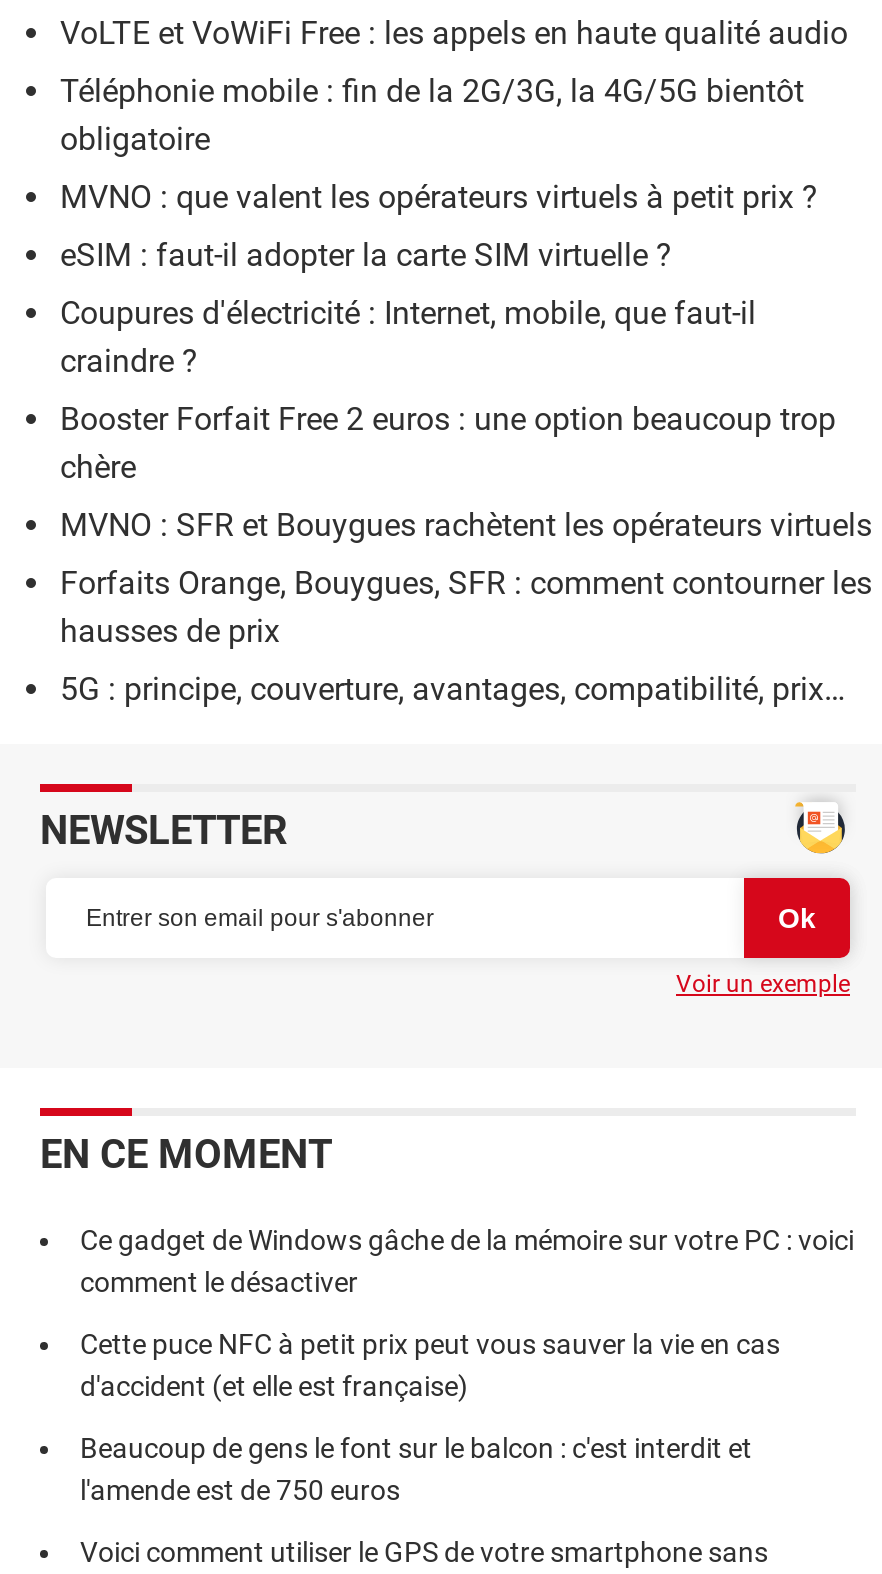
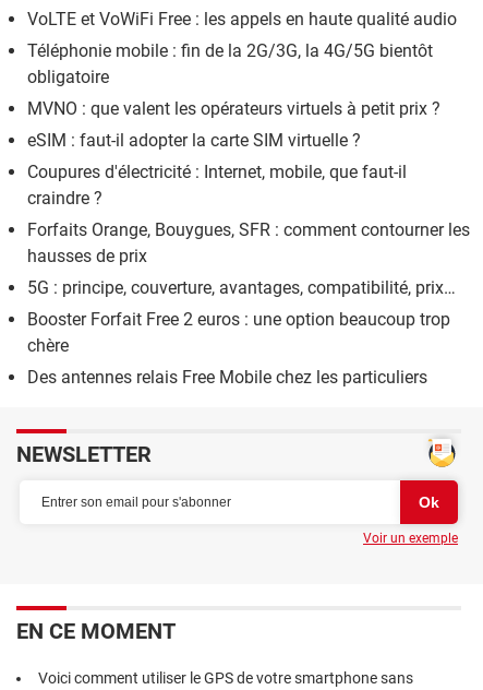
moved down: Booster Forfait Free 2 euros : une option beaucoup trop | chère

- MVNO : SFR et Bouygues rachètent les opérateurs virtuels

+ Des antennes relais Free Mobile chez les particuliers

- Ce gadget de Windows gâche de la mémoire sur votre PC : voici
- comment le désactiver
- Cette puce NFC à petit prix peut vous sauver la vie en cas
- d'accident (et elle est française)
- Beaucoup de gens le font sur le balcon : c'est interdit et
- l'amende est de 750 euros
